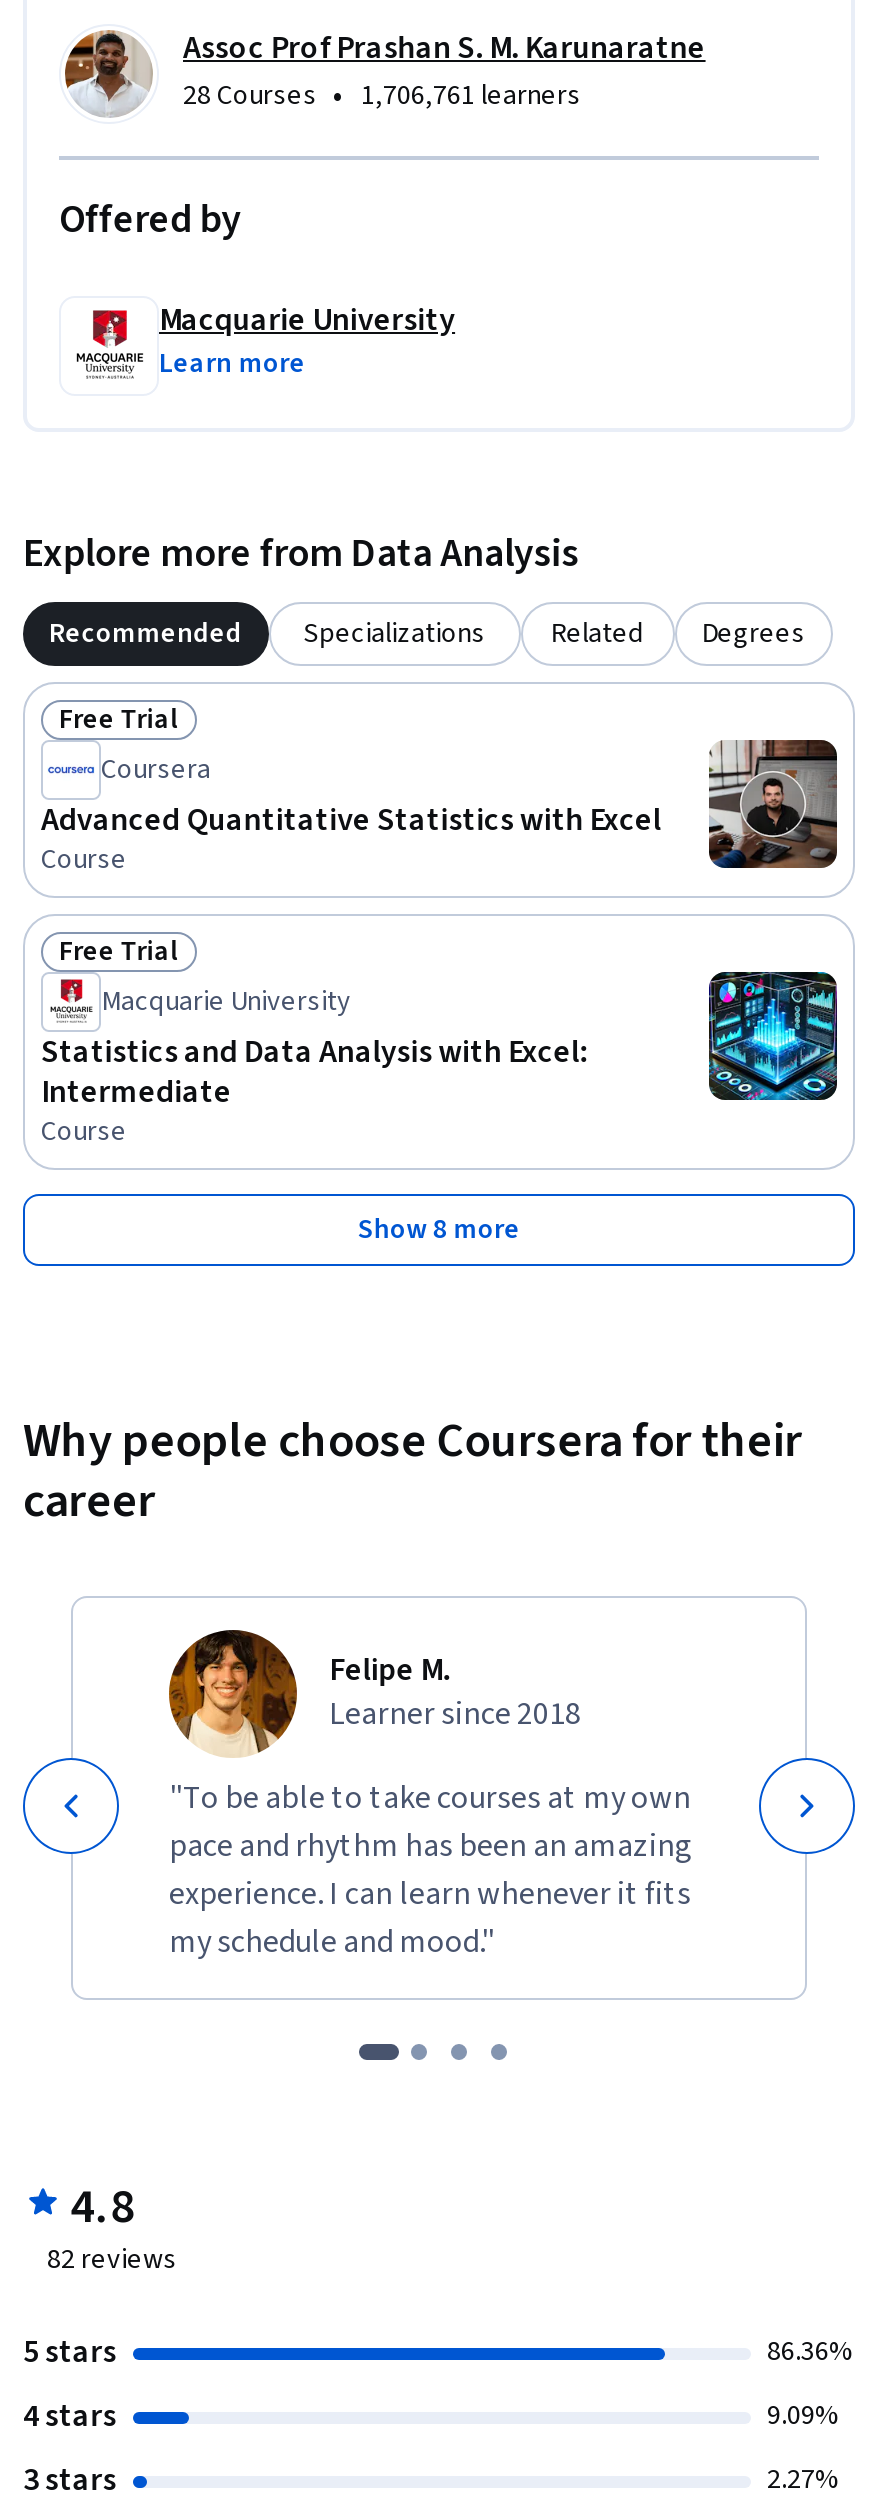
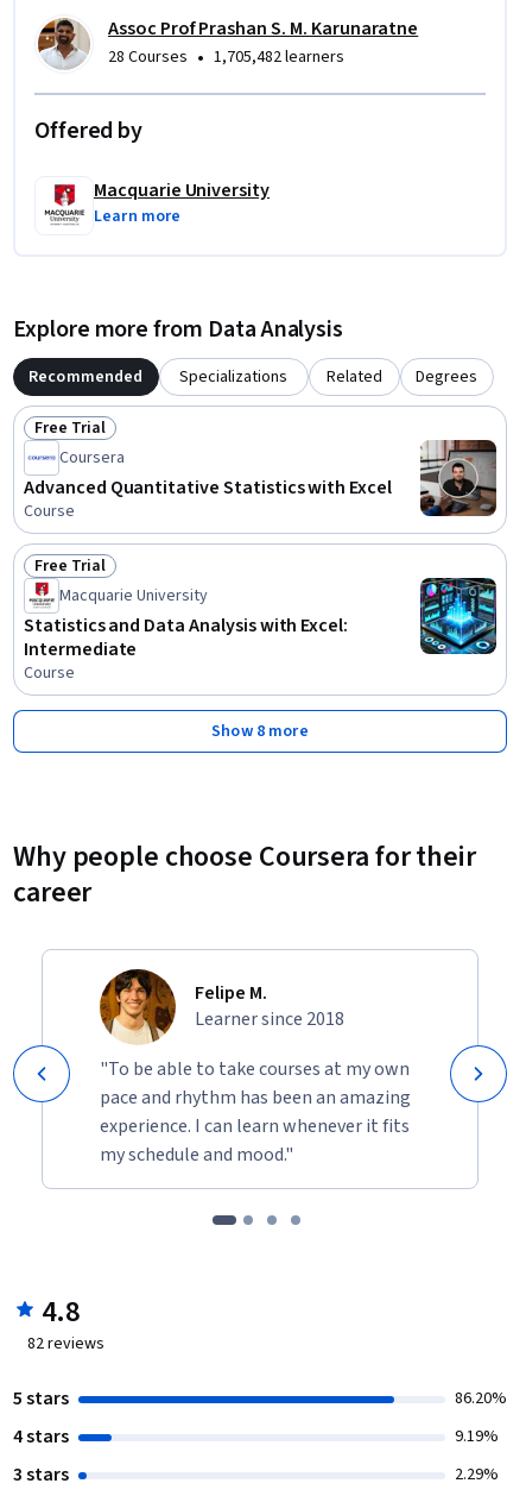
- 28 Courses • 1,706,761 learners
+ 28 Courses • 1,705,482 learners

- 86.36%
+ 86.20%

- 9.09%
+ 9.19%

- 2.27%
+ 2.29%
